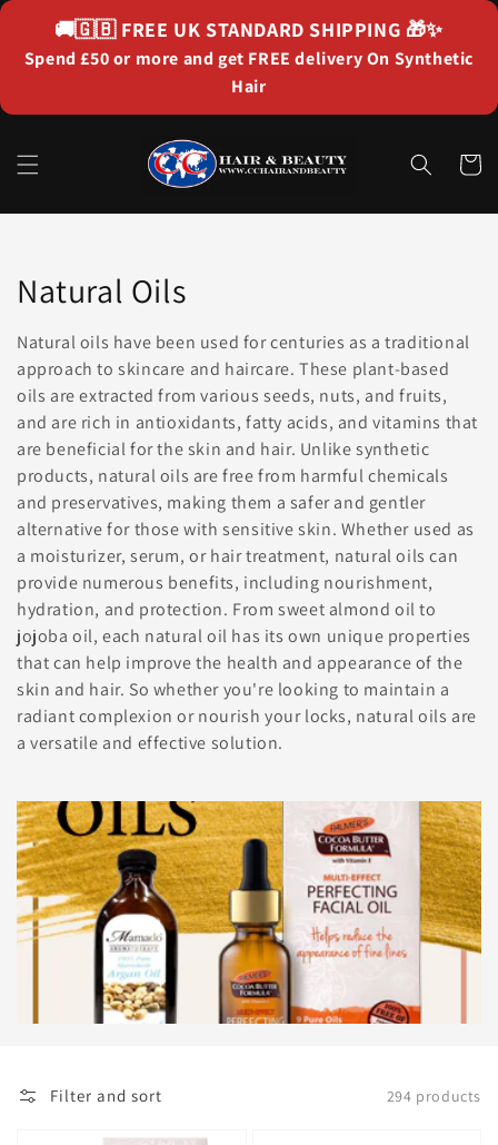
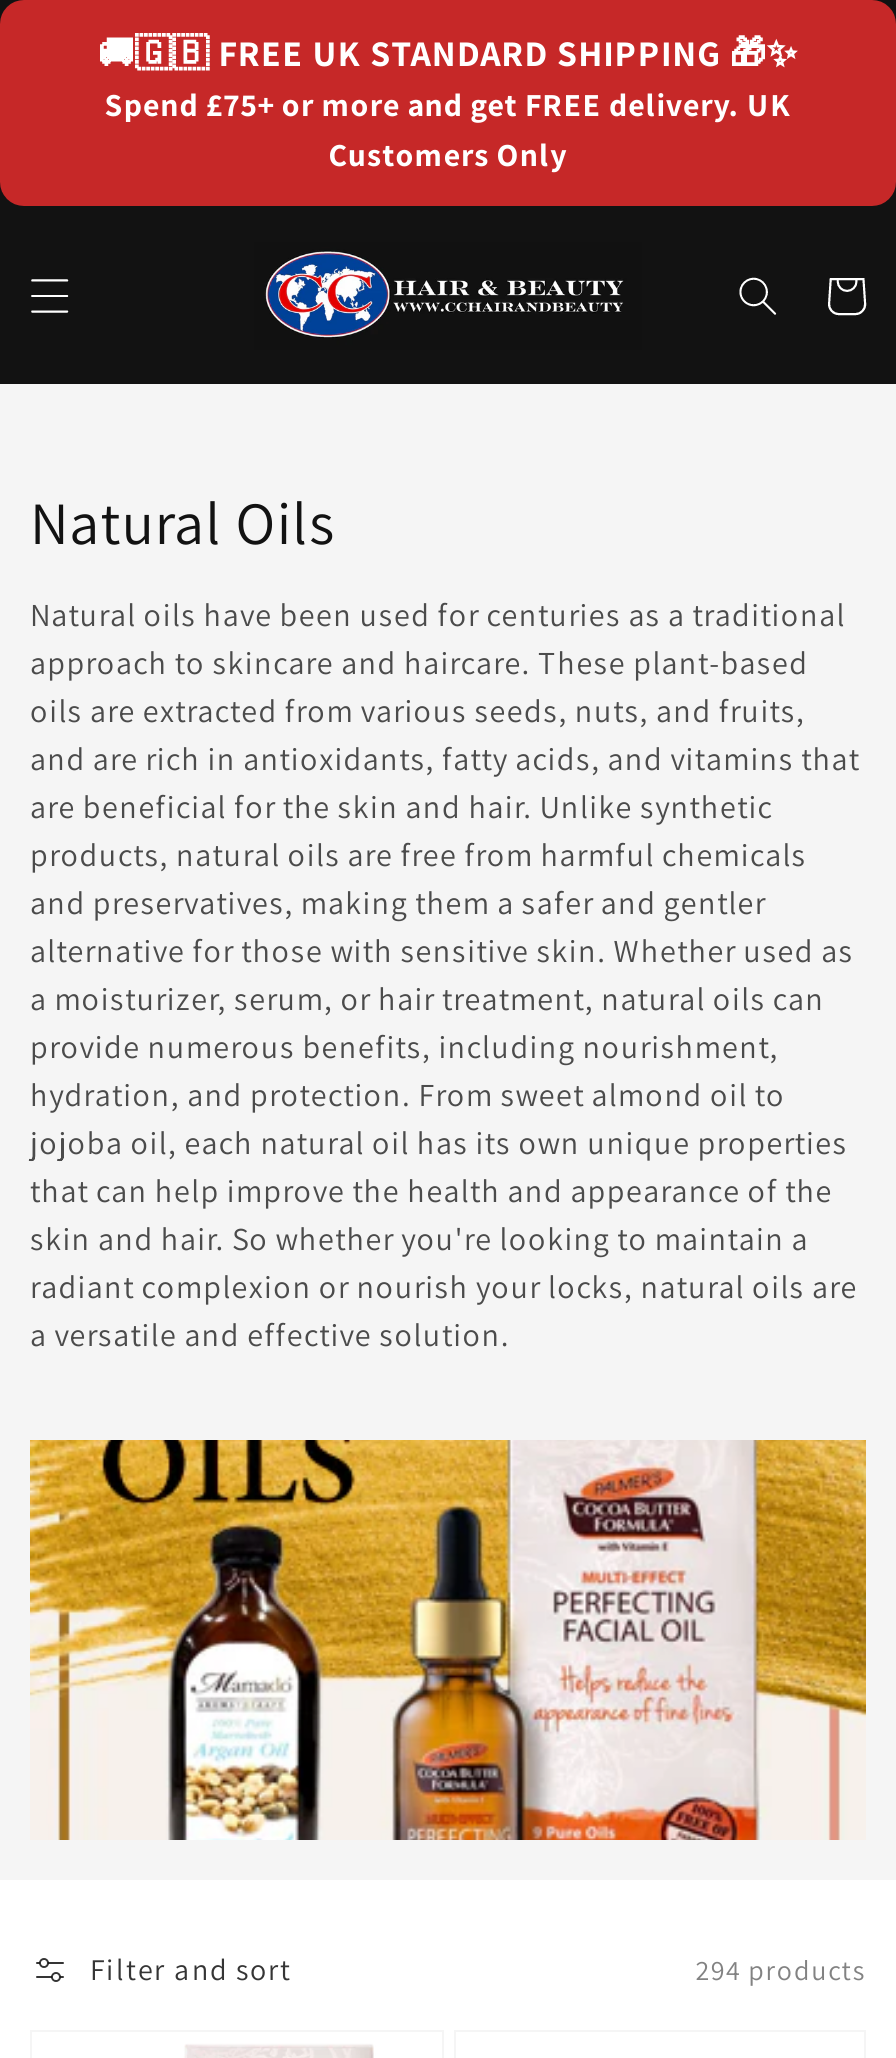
- Spend £50 or more and get FREE delivery On Synthetic
- Hair
+ Spend £75+ or more and get FREE delivery. UK
+ Customers Only
